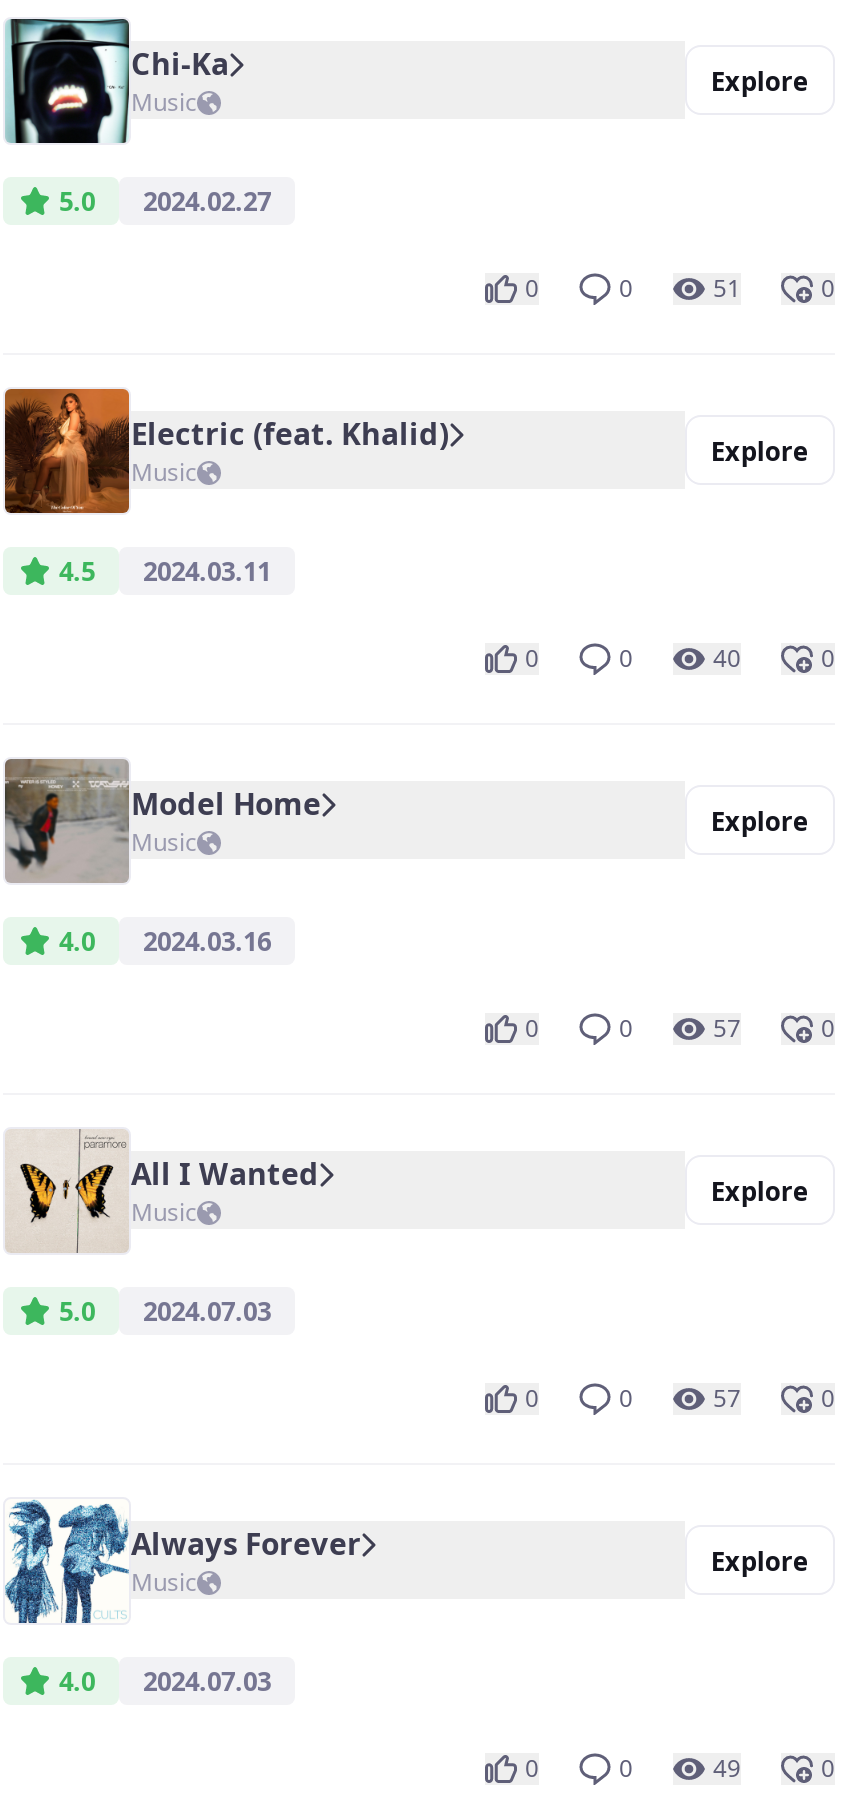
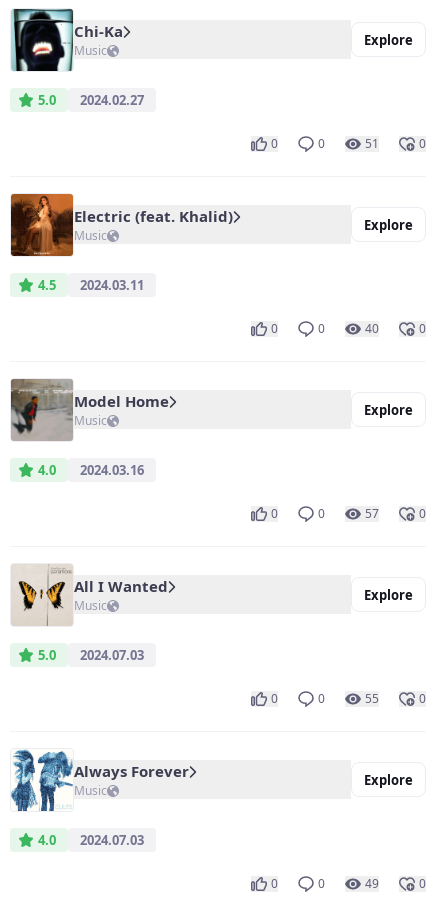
- 57
+ 55
